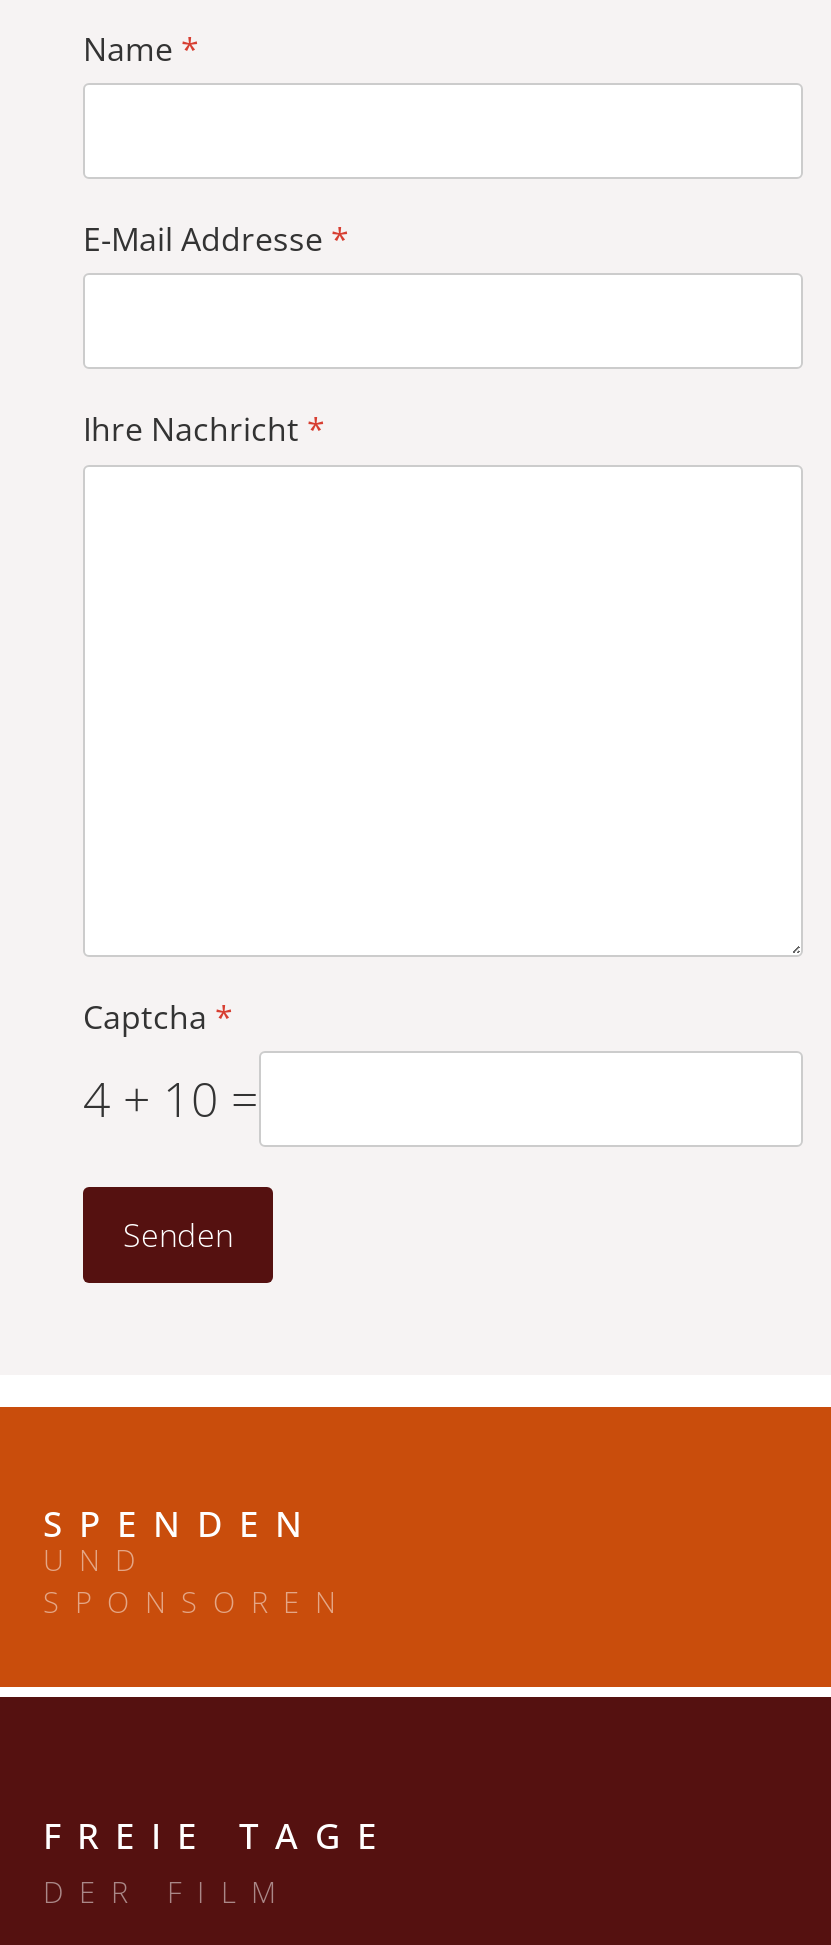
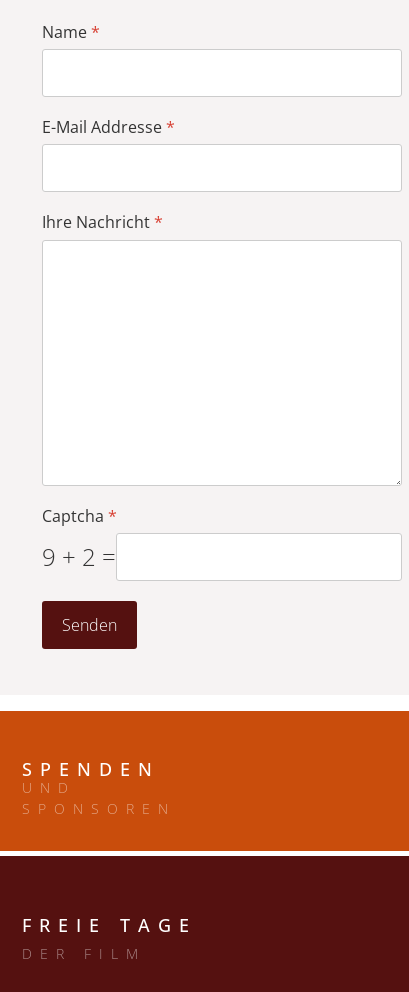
- 4 + 10 =
+ 9 + 2 =
